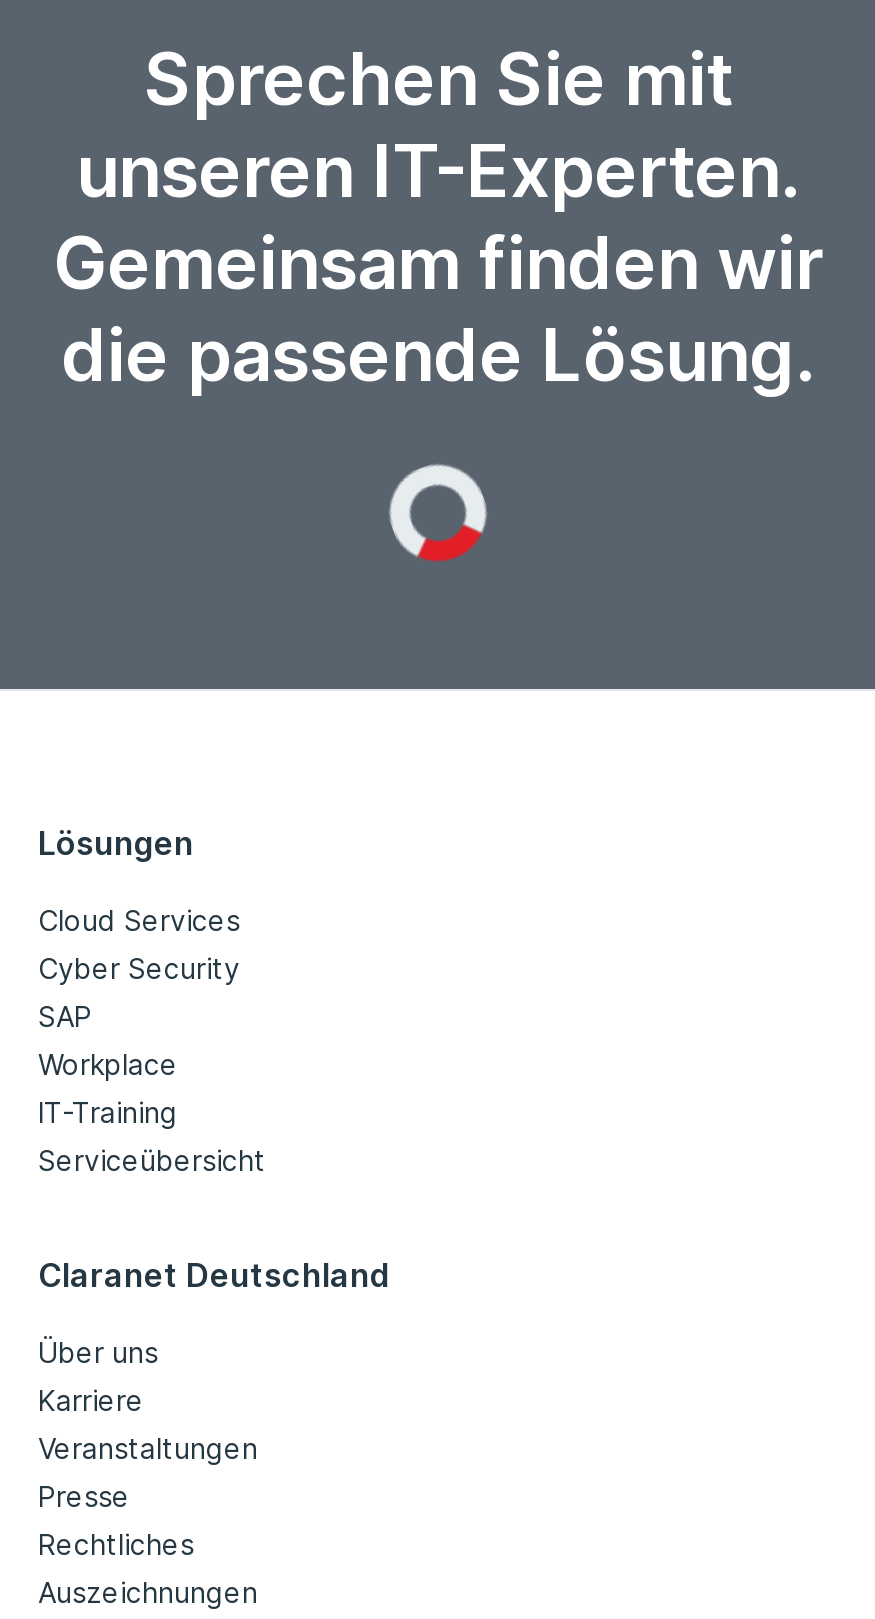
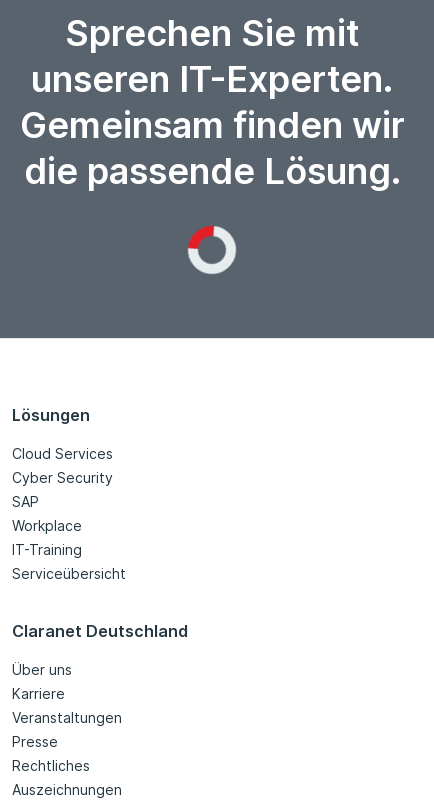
- [image]
+ [image]
